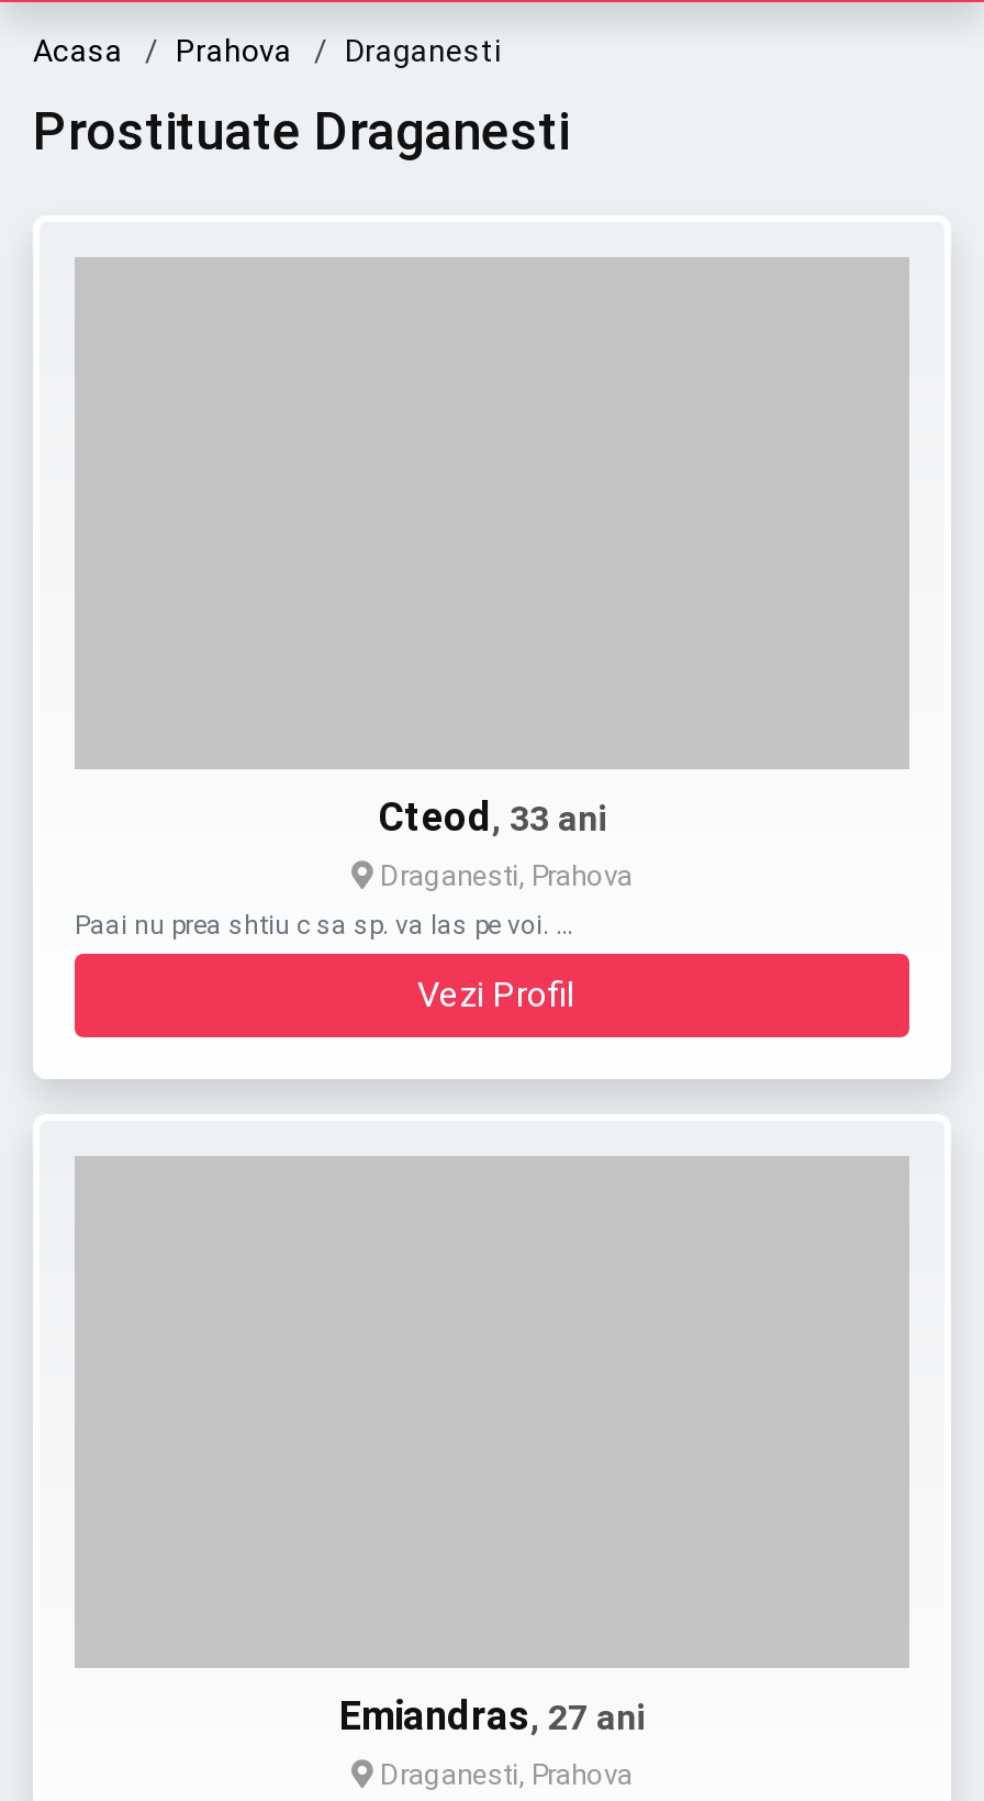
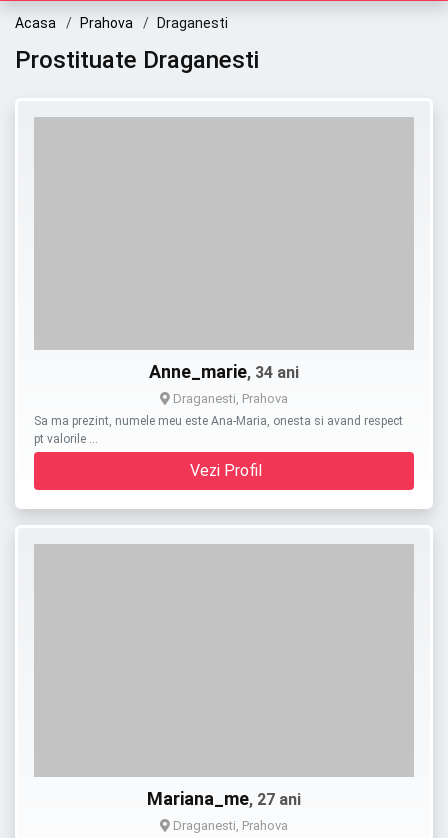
- Cteod, 33 ani
+ Anne_marie, 34 ani

- Paai nu prea shtiu c sa sp. va las pe voi. …
+ Sa ma prezint, numele meu este Ana-Maria, onesta si avand respect
+ pt valorile …

- Emiandras, 27 ani
+ Mariana_me, 27 ani
